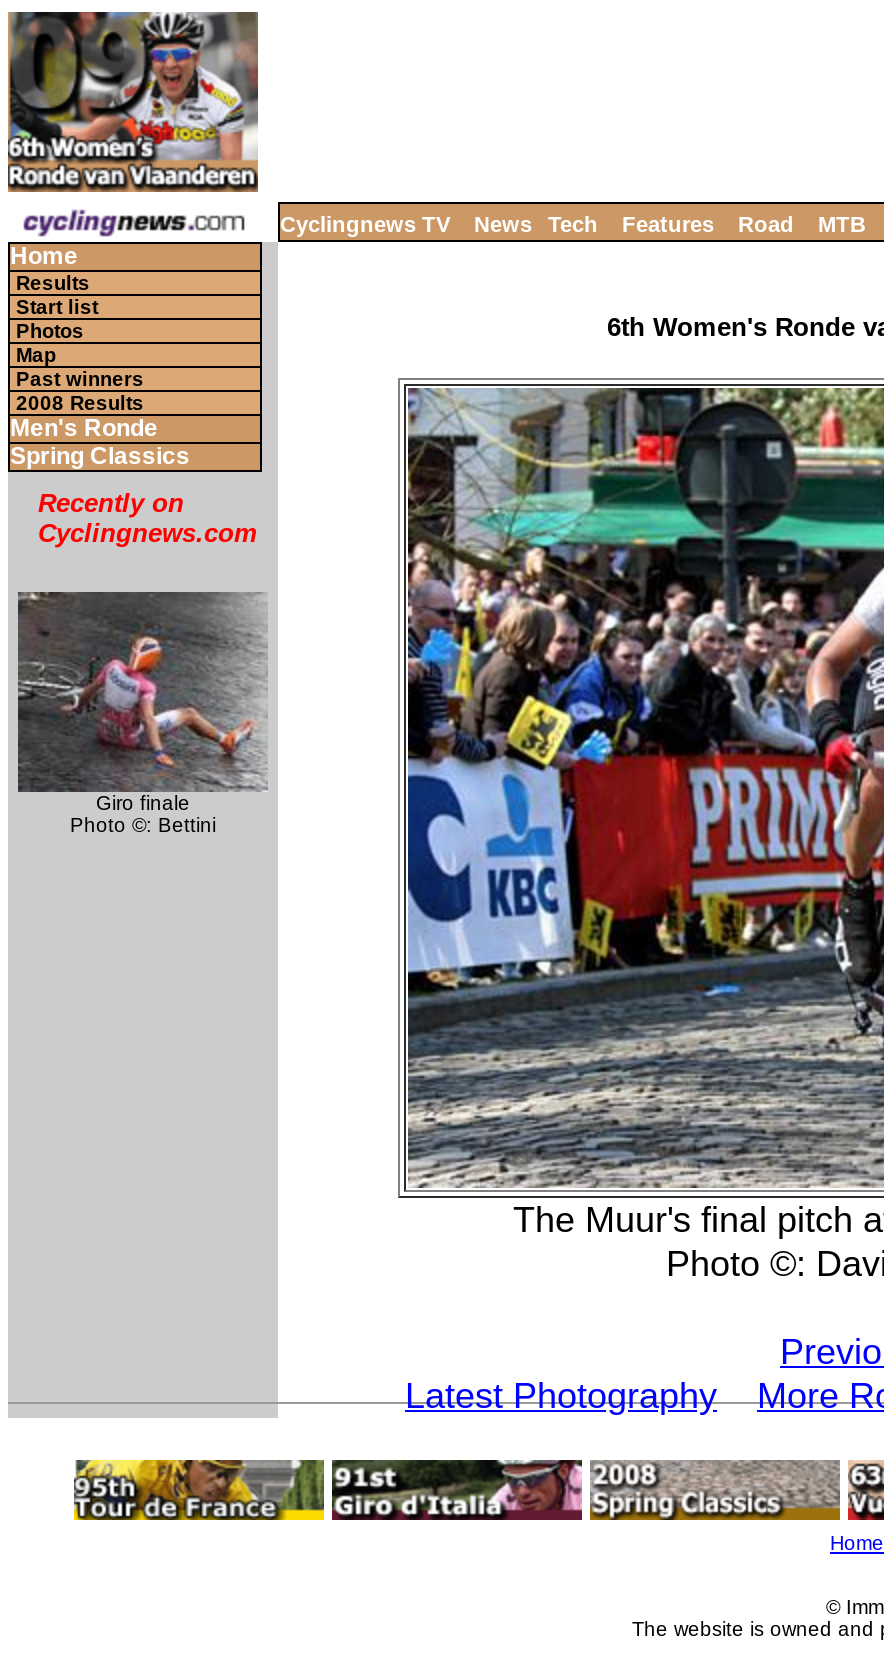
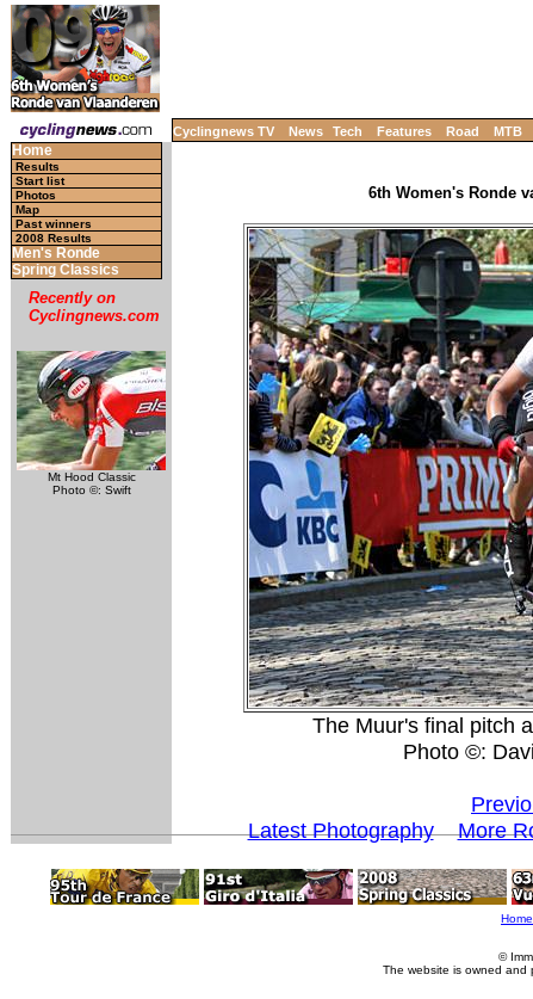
- [image]
- Giro finale
- Photo ©: Bettini
+ [image]
+ Mt Hood Classic
+ Photo ©: Swift
